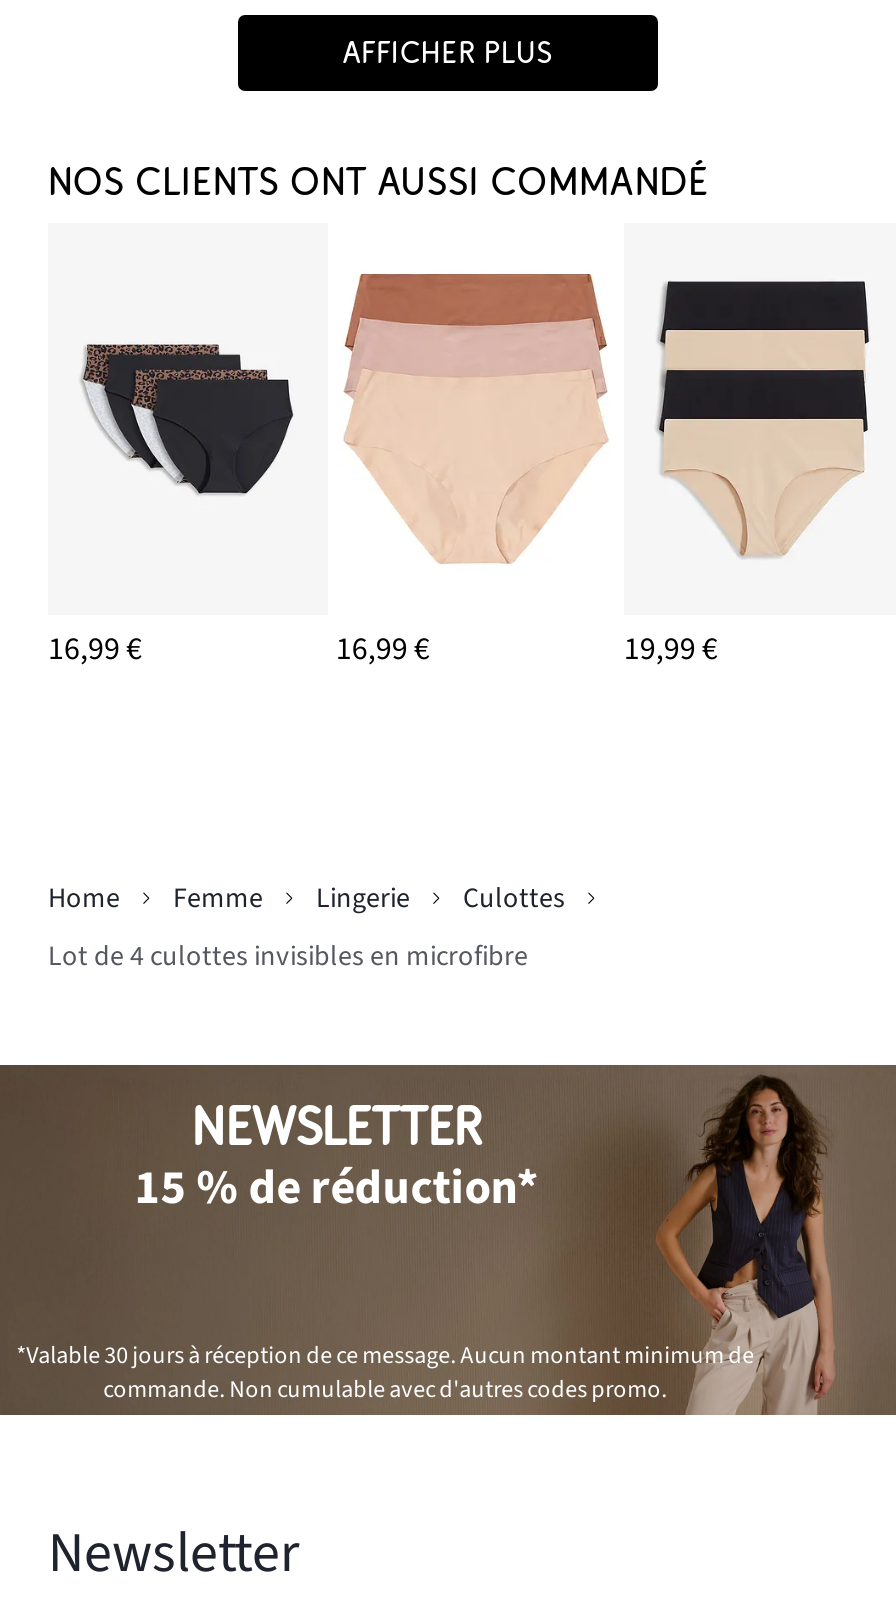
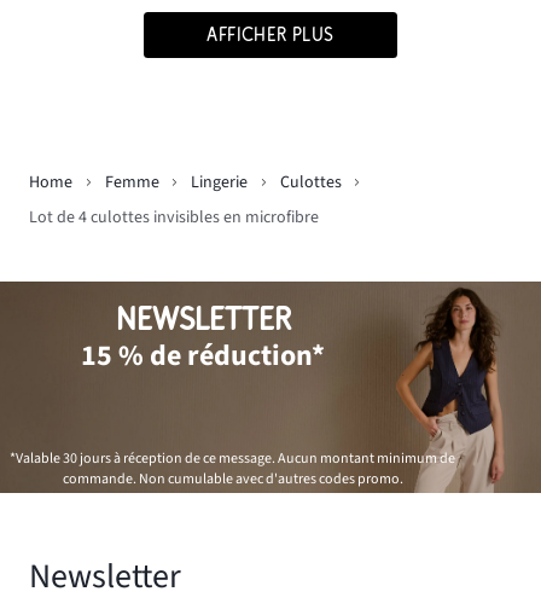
- NOS CLIENTS ONT AUSSI COMMANDÉ

- [image]
- 16,99 €
- 16,99 €
- 19,99 €

- [image]

- [image]
